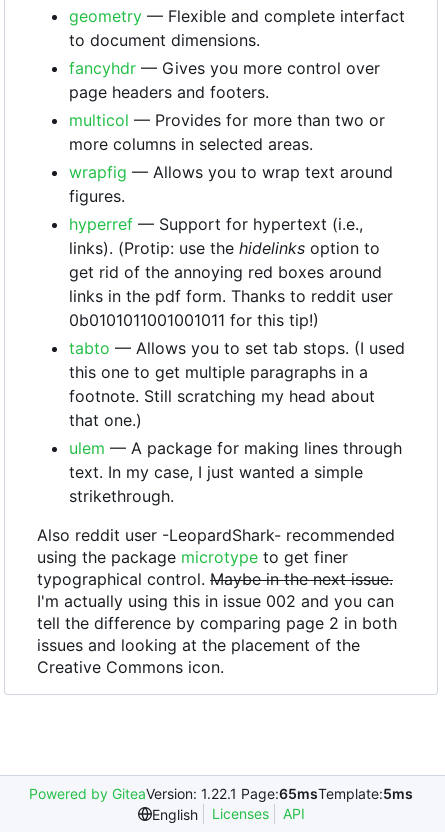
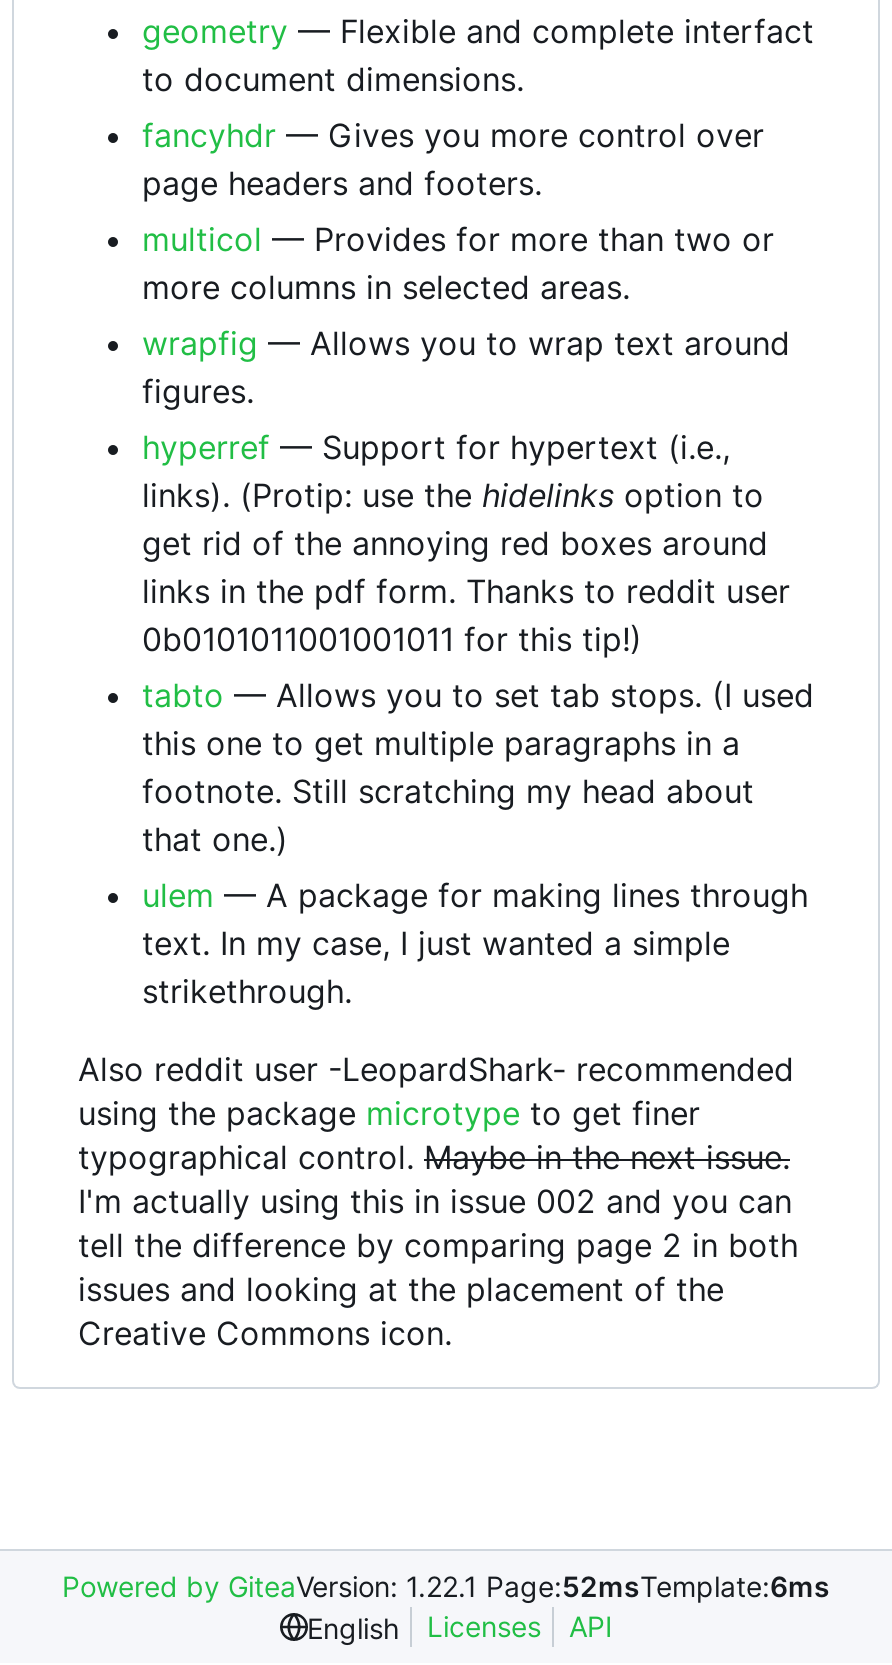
- Powered by GiteaVersion: 1.22.1 Page:65msTemplate:5ms
+ Powered by GiteaVersion: 1.22.1 Page:52msTemplate:6ms
